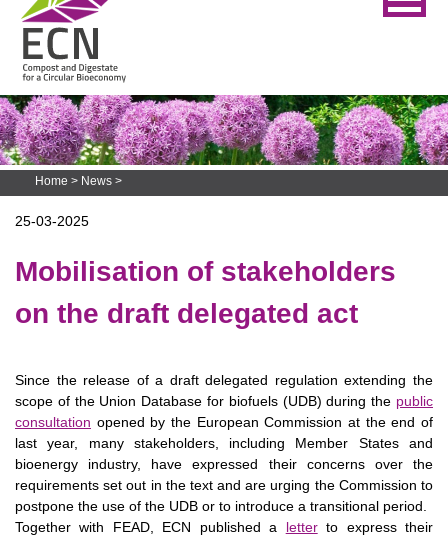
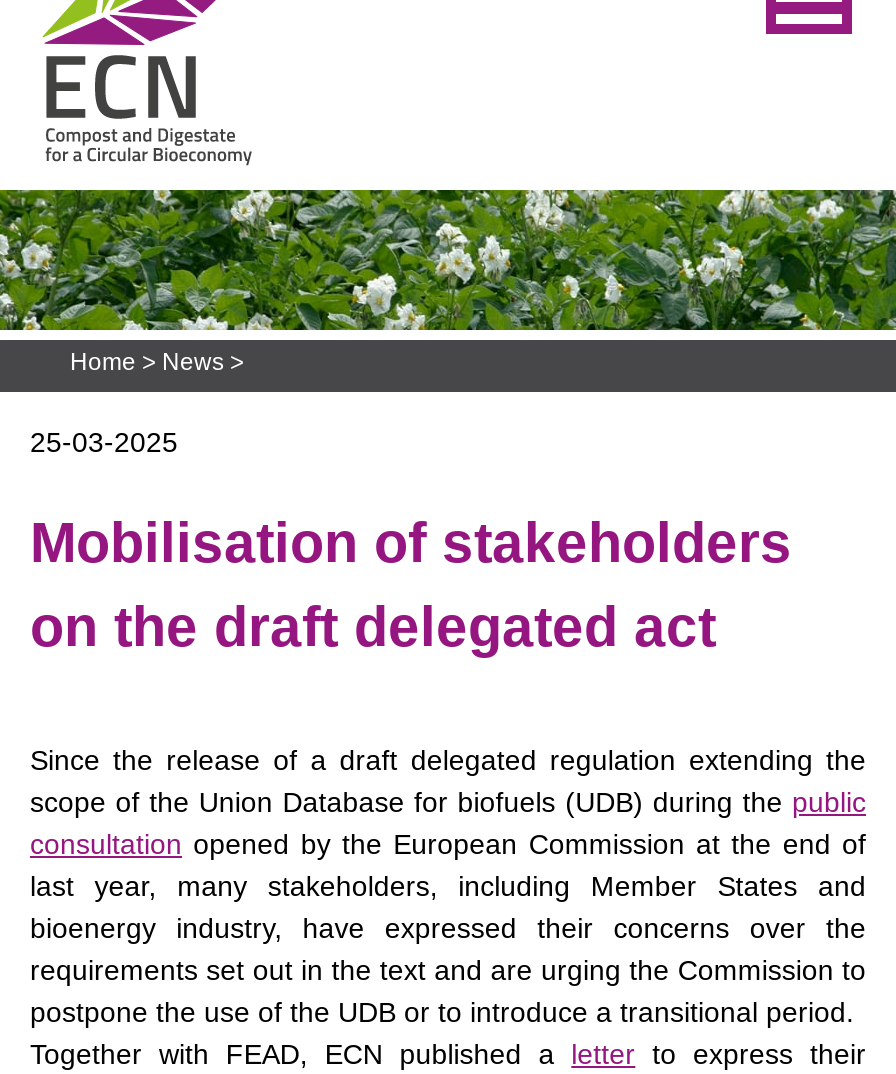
- [image]
+ [image]
